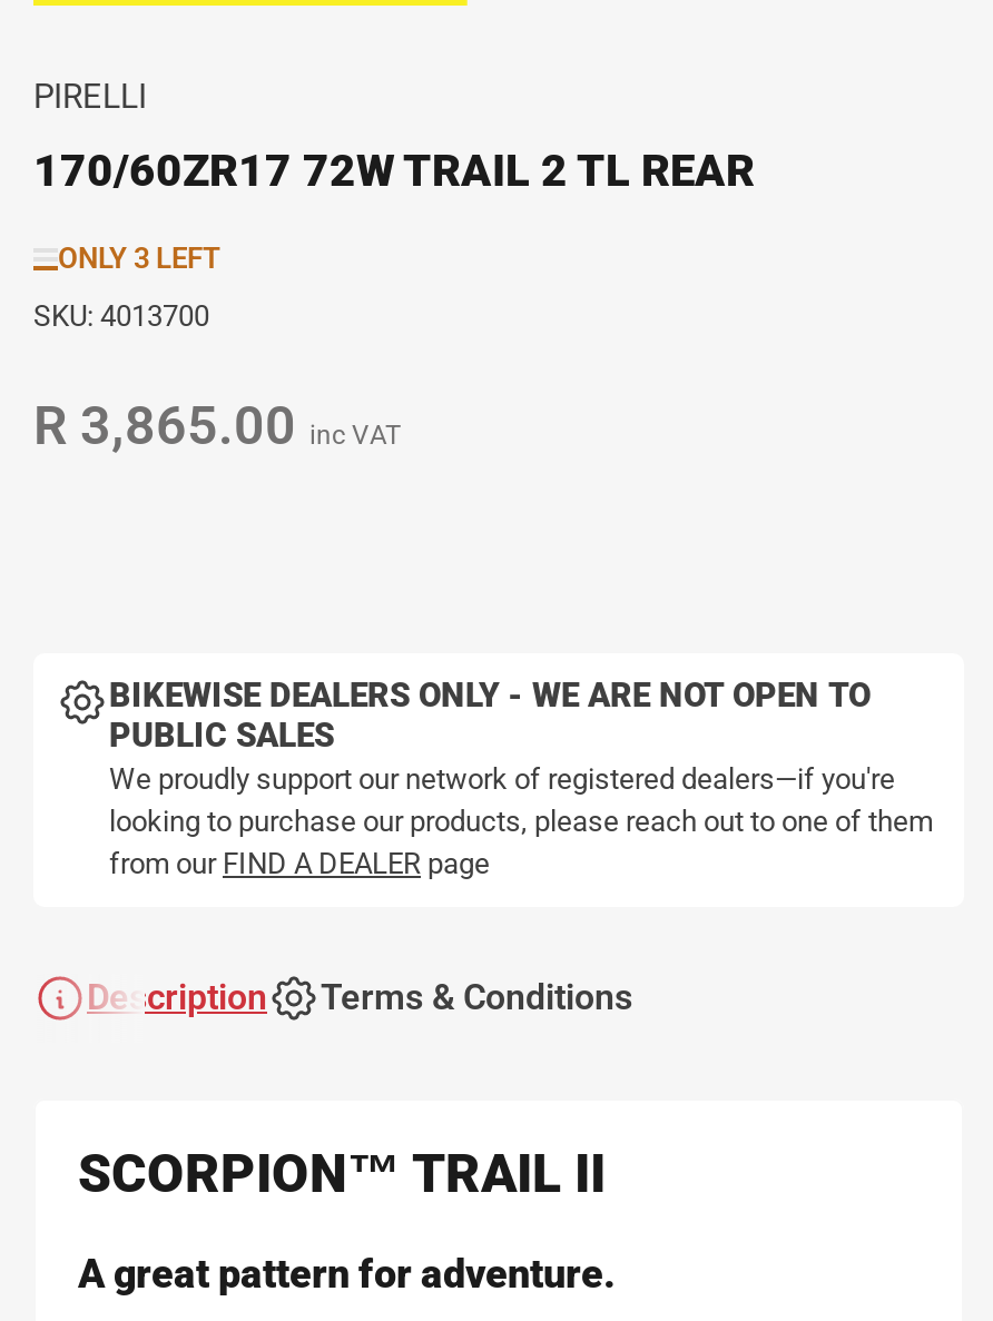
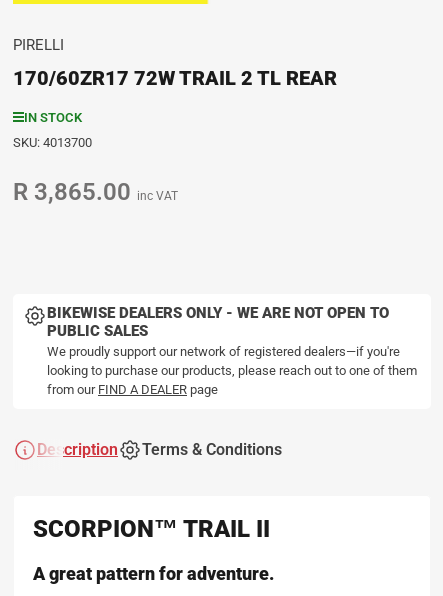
- ONLY 3 LEFT
+ IN STOCK
